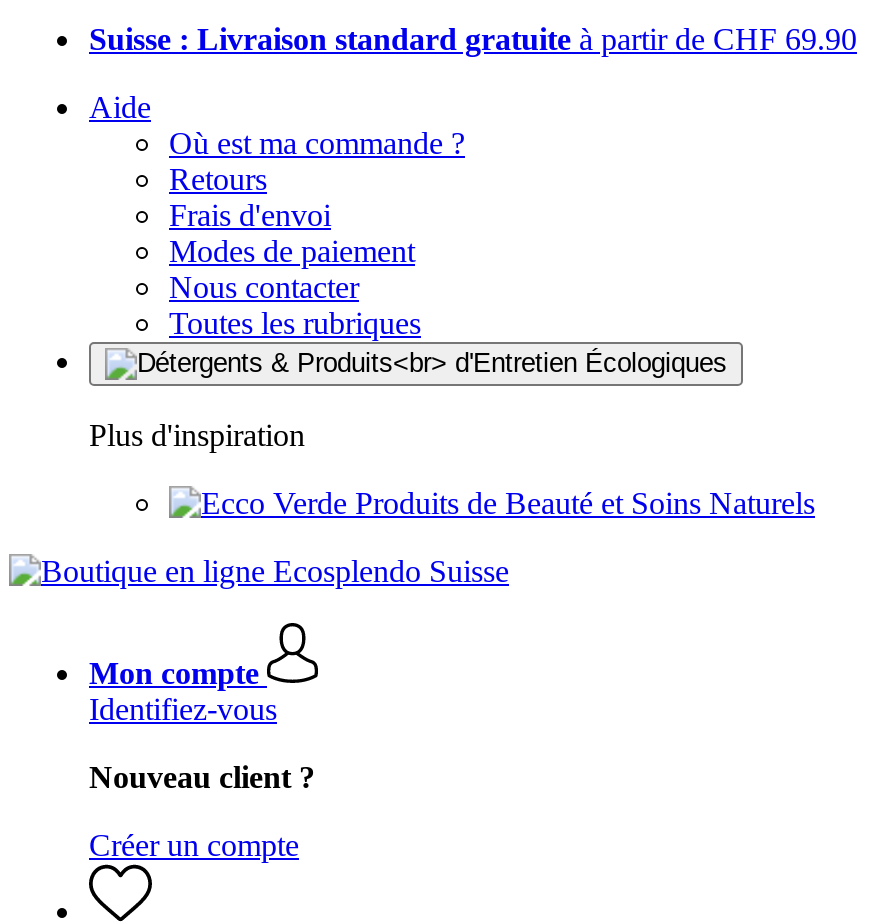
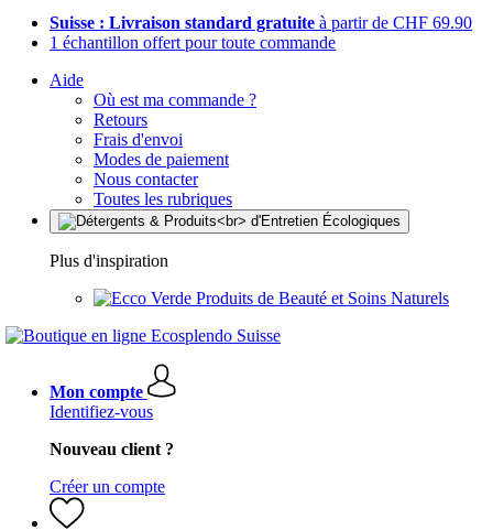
+ 1 échantillon offert pour toute commande
